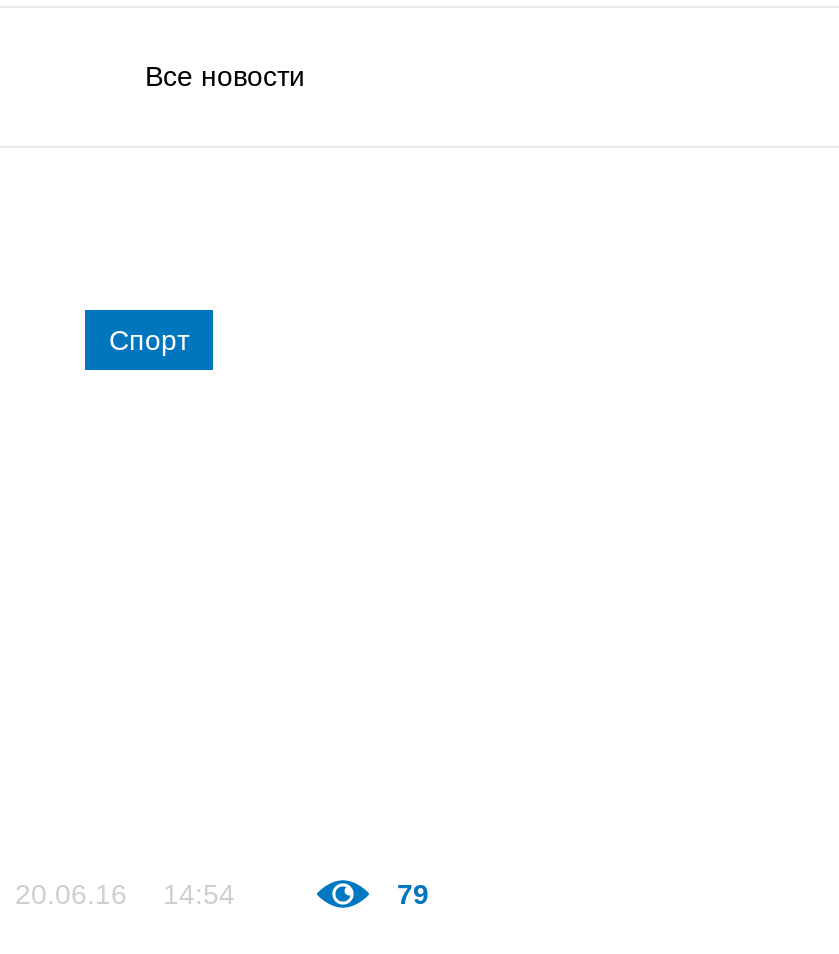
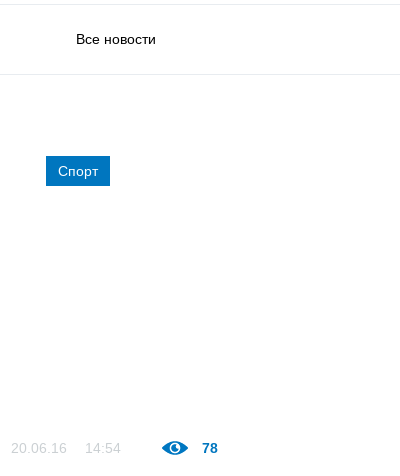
- 79
+ 78
